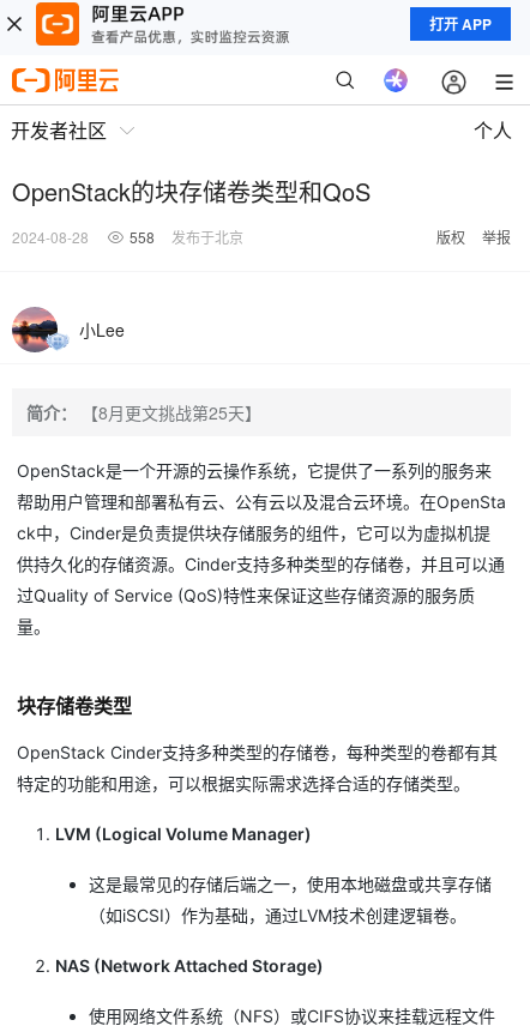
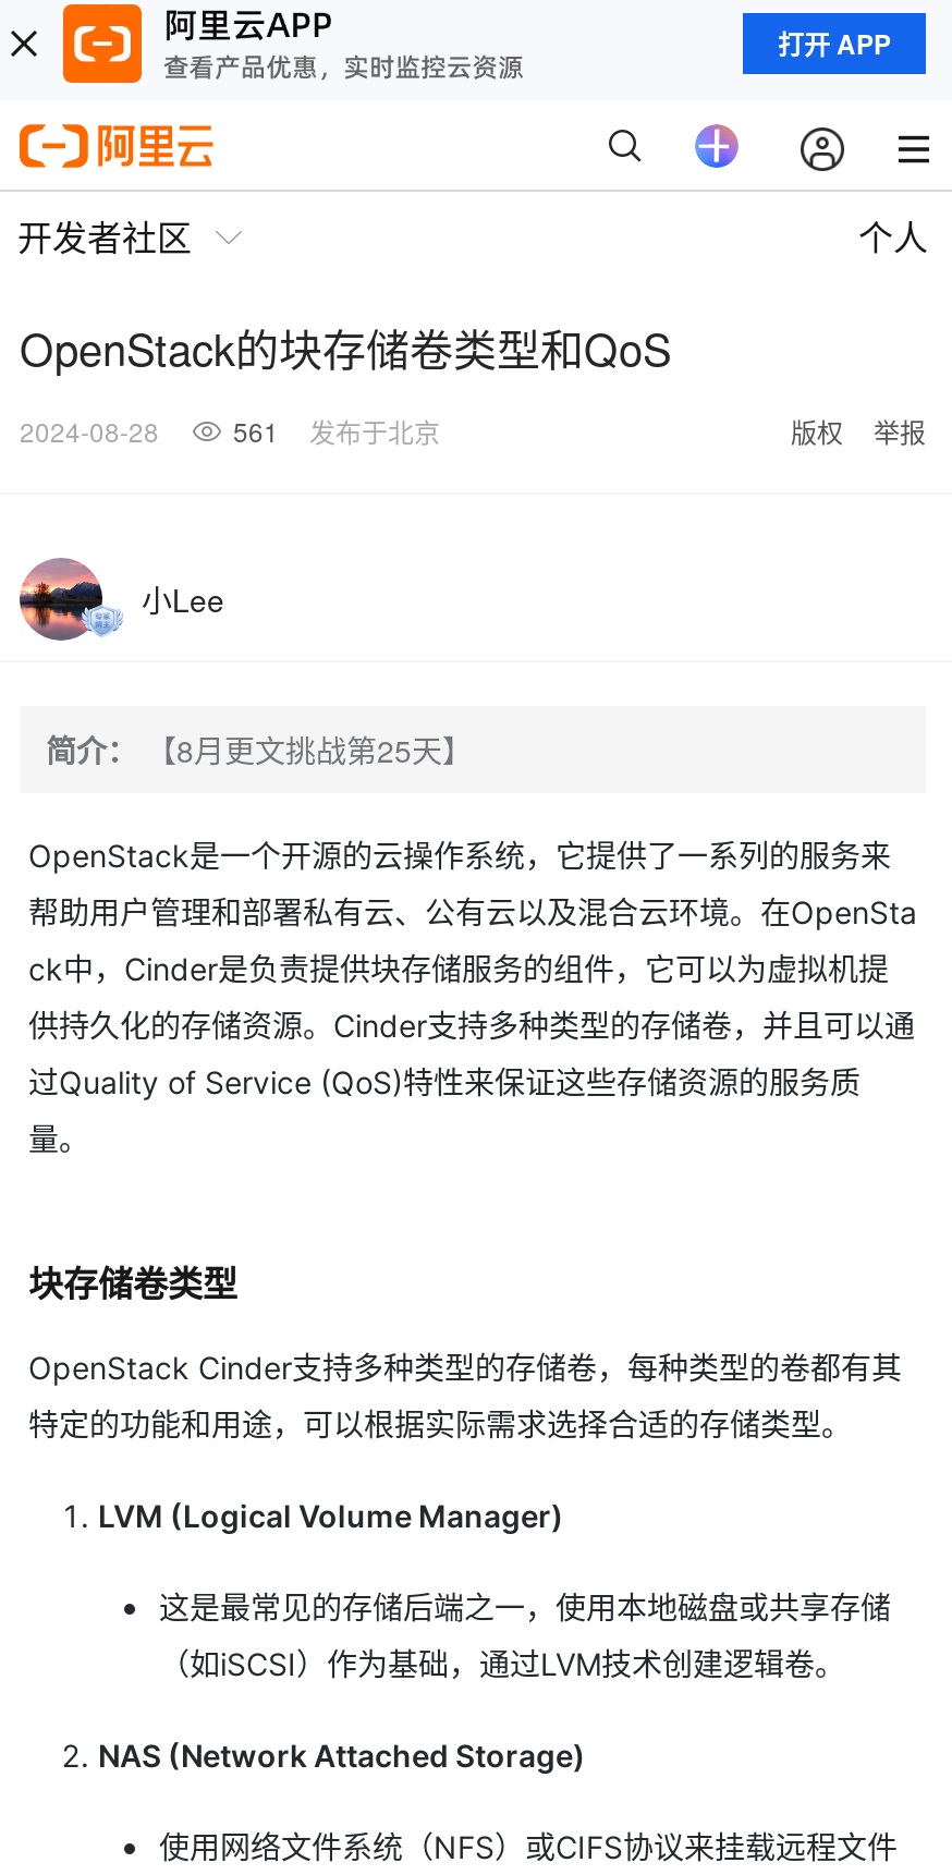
- 2024-08-28 558 发布于北京
+ 2024-08-28 561 发布于北京
